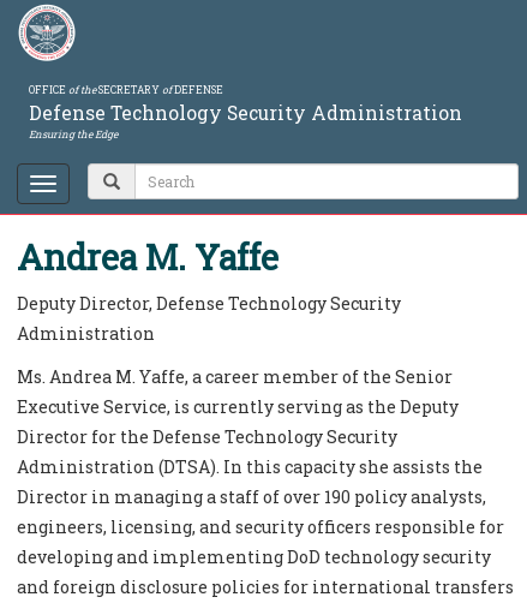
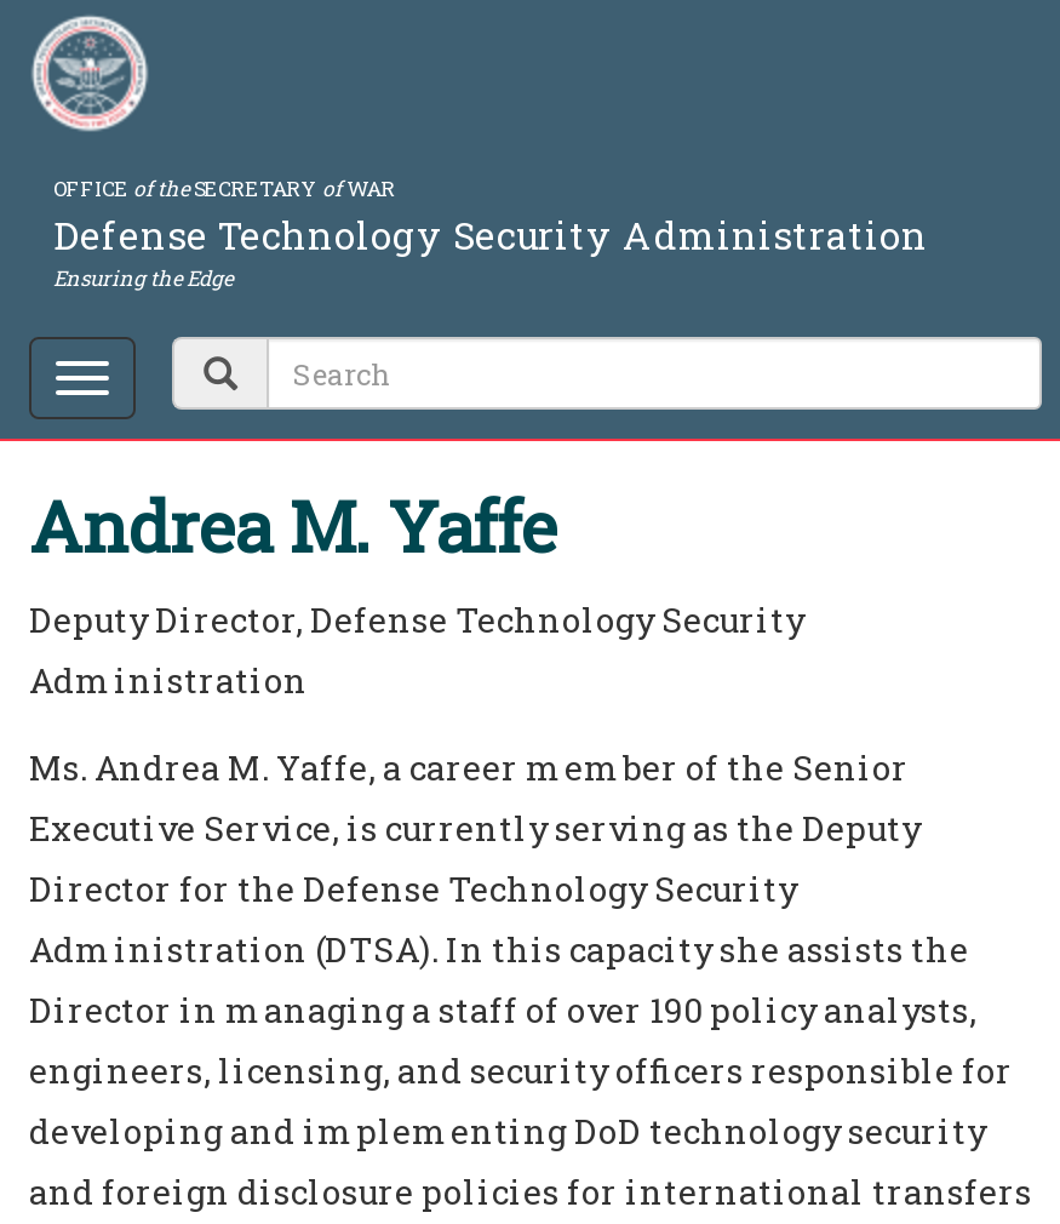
- OFFICE of theSECRETARY ofDEFENSE
+ OFFICE of theSECRETARY ofWAR
